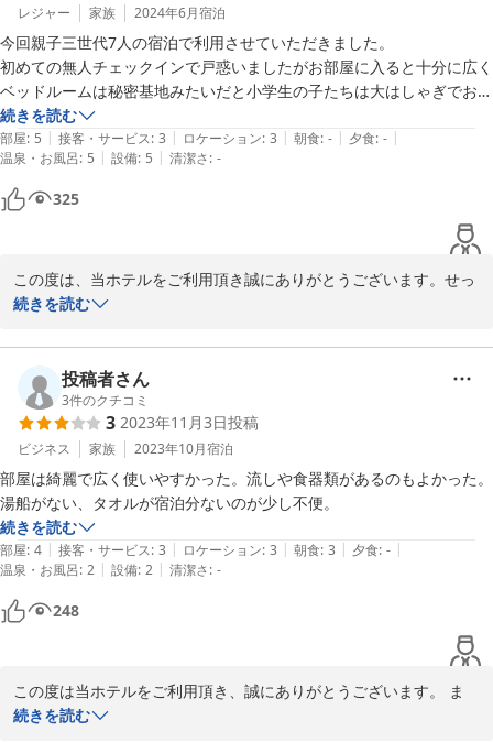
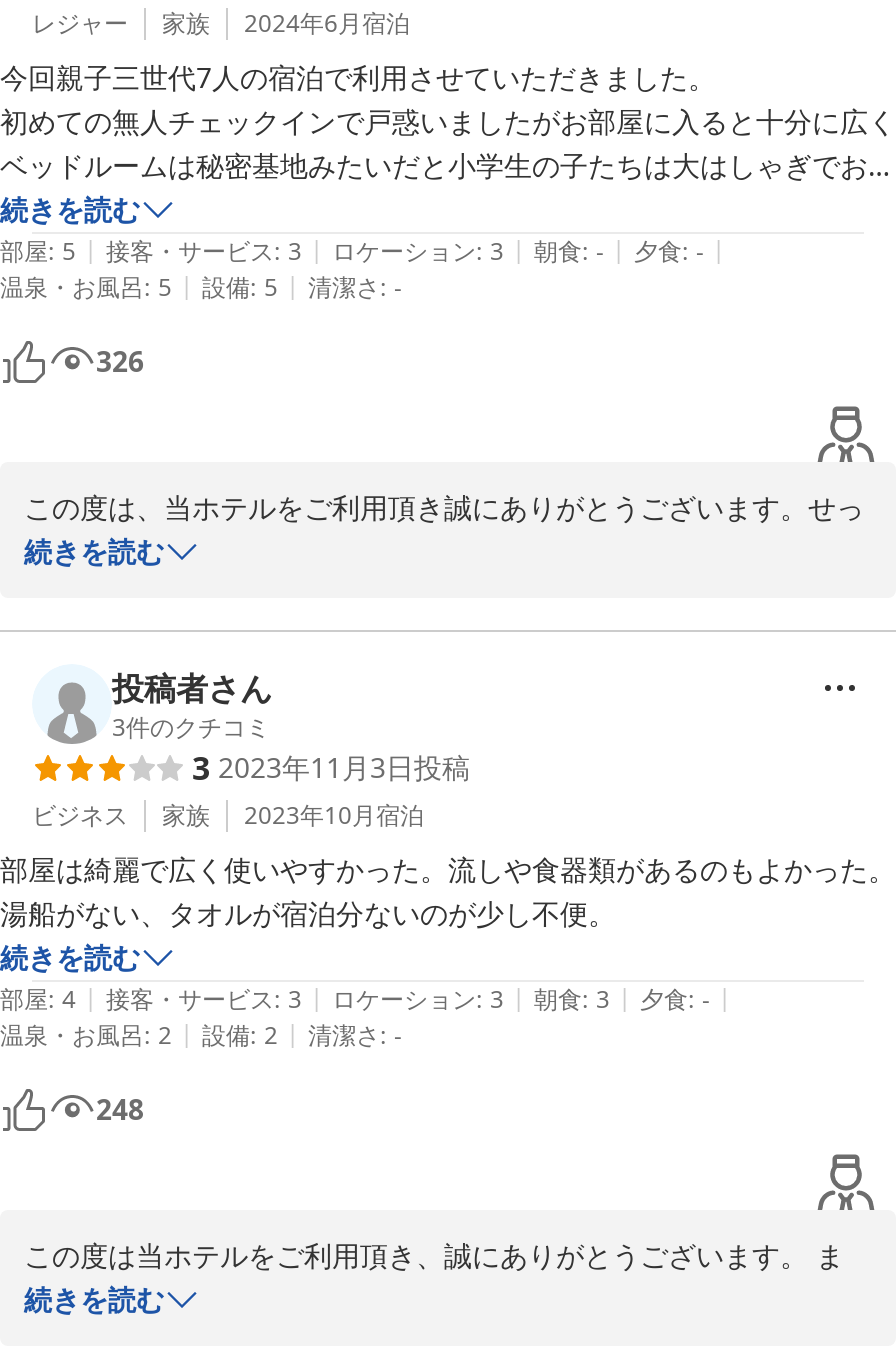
- 325
+ 326
